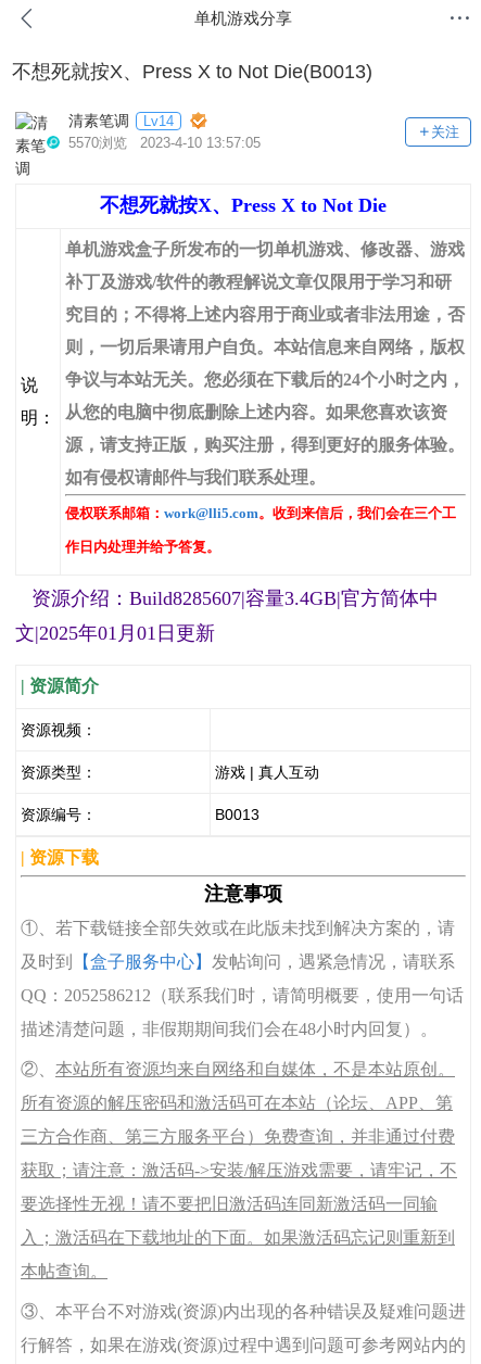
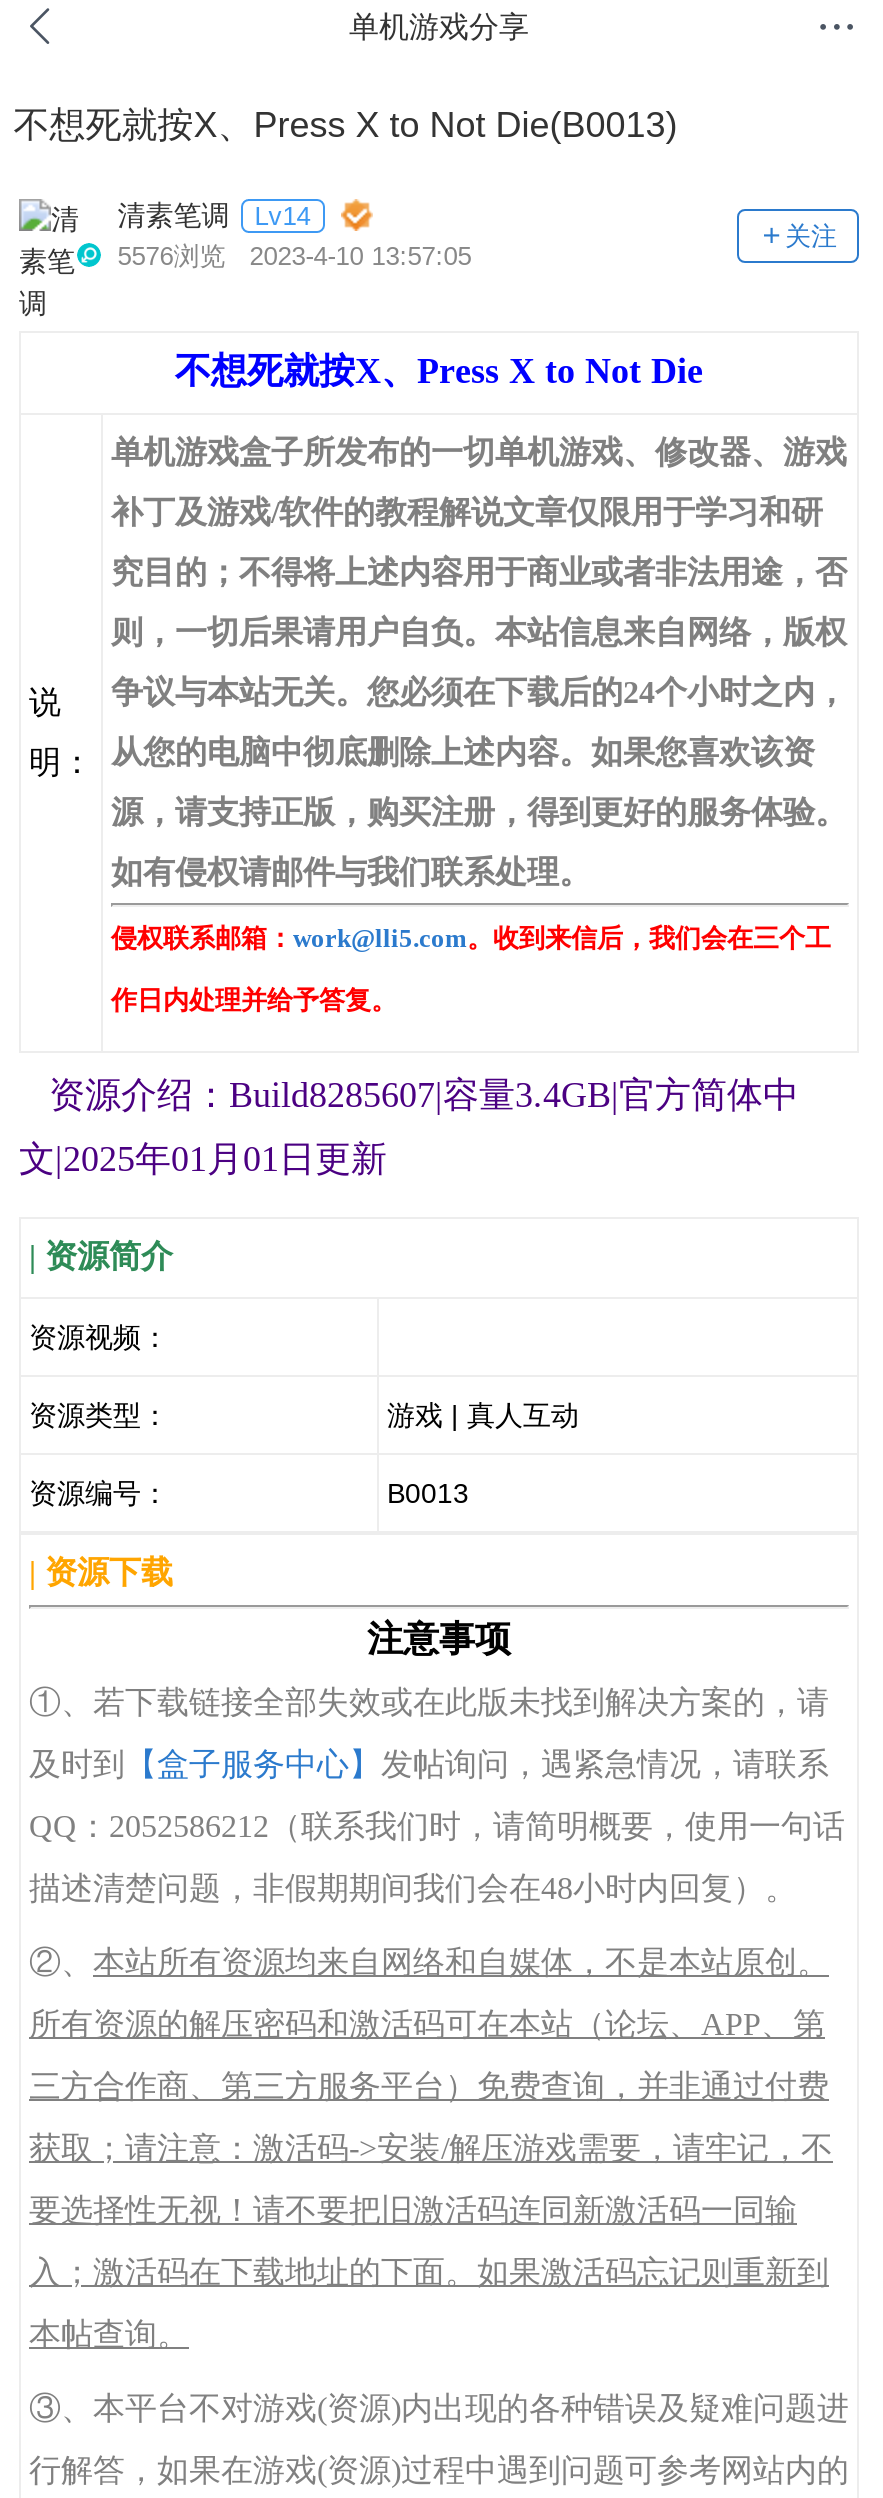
- 5570浏览 2023-4-10 13:57:05
+ 5576浏览 2023-4-10 13:57:05
